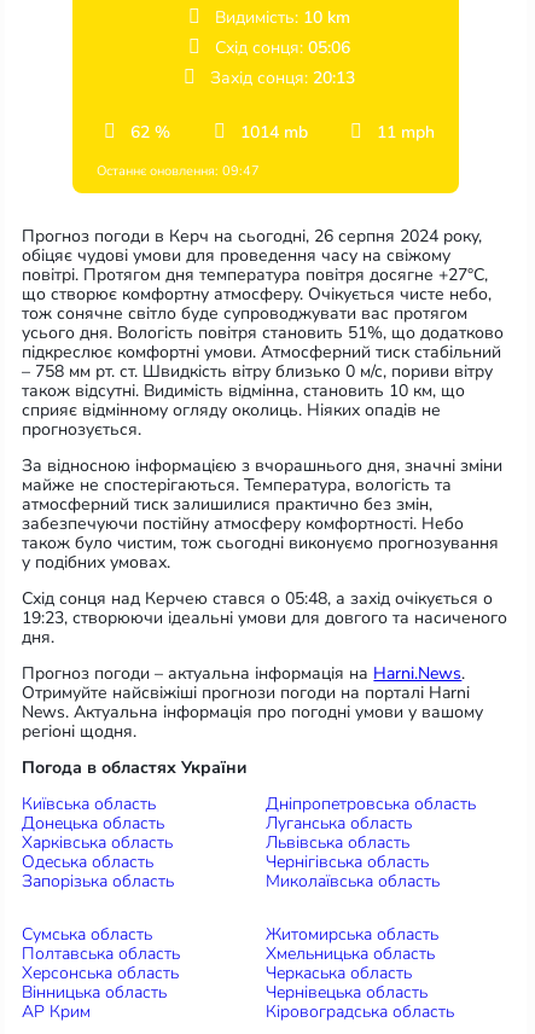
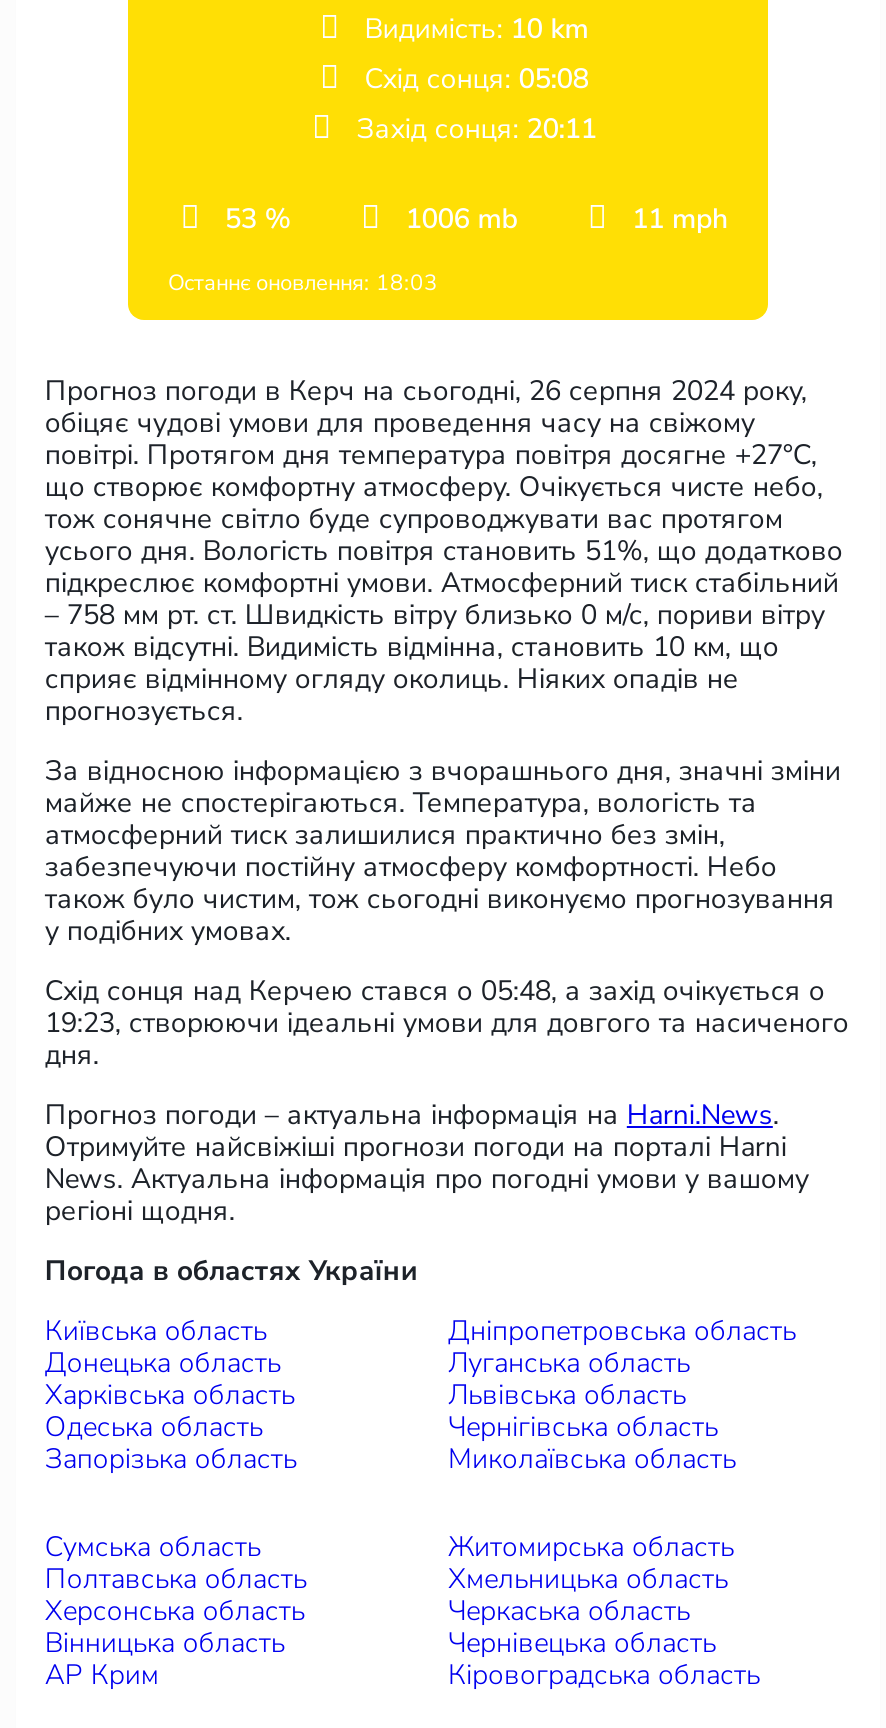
- Схід сонця: 05:06
+ Схід сонця: 05:08

- Захід сонця: 20:13
+ Захід сонця: 20:11

- 62 %
- 1014 mb
+ 53 %
+ 1006 mb

- Останнє оновлення: 09:47
+ Останнє оновлення: 18:03
